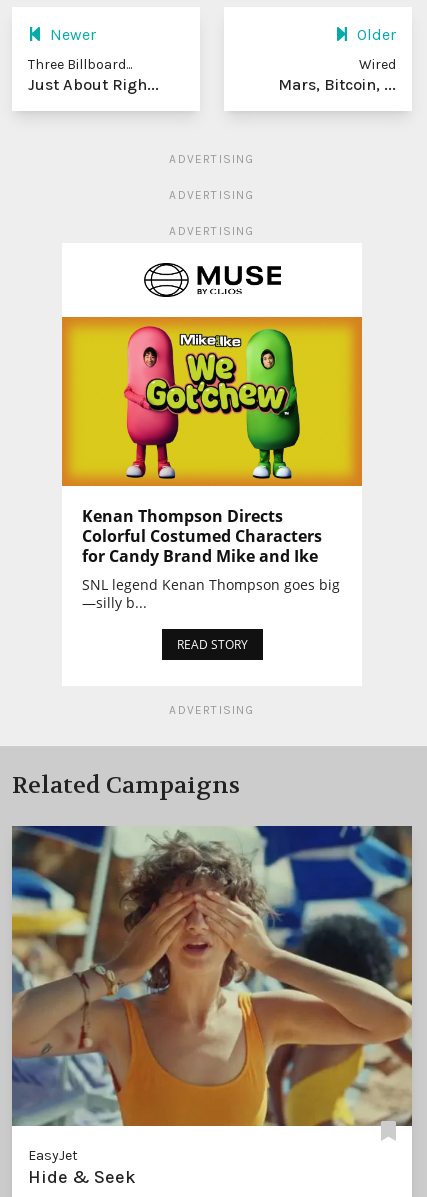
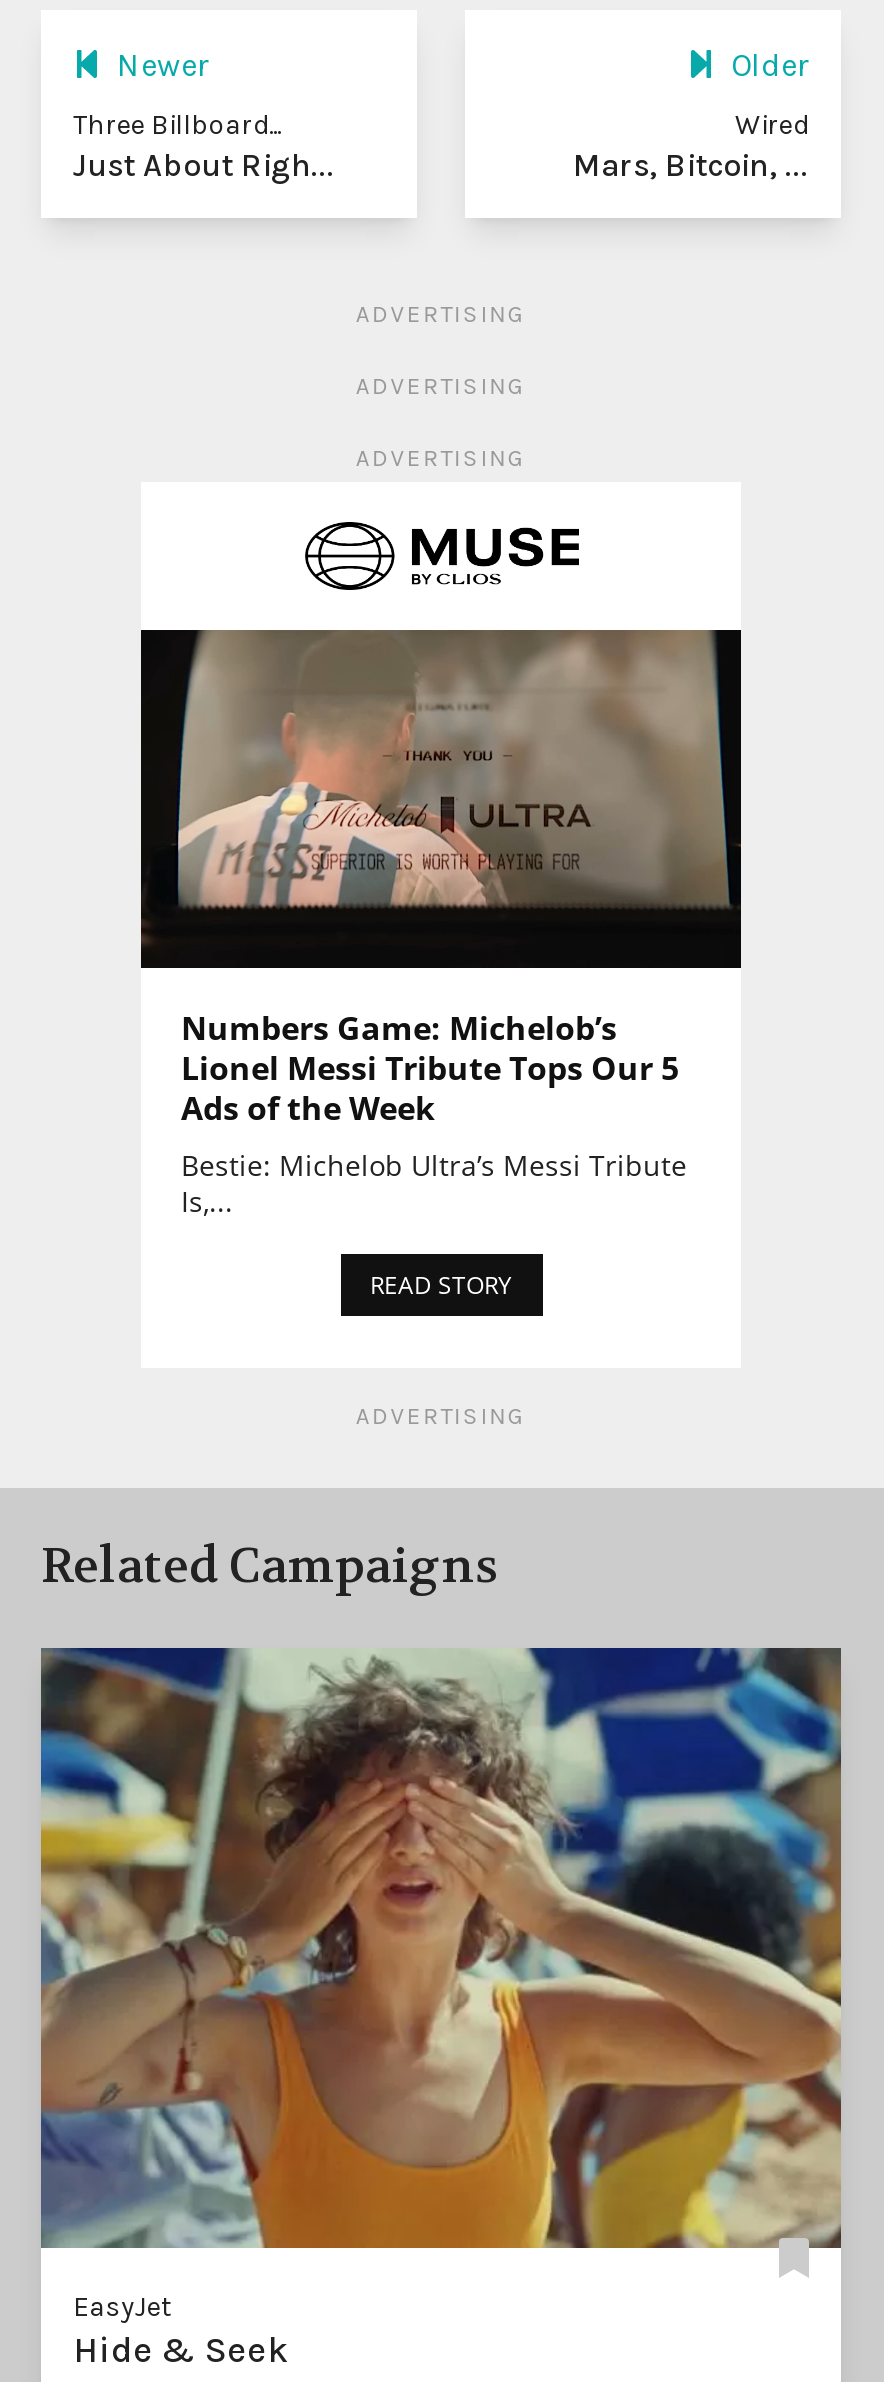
- [image]
- Kenan Thompson Directs
- Colorful Costumed Characters
- for Candy Brand Mike and Ike
- SNL legend Kenan Thompson goes big
- —silly b...
+ [image]
+ Numbers Game: Michelob’s
+ Lionel Messi Tribute Tops Our 5
+ Ads of the Week
+ Bestie: Michelob Ultra’s Messi Tribute
+ Is,...
